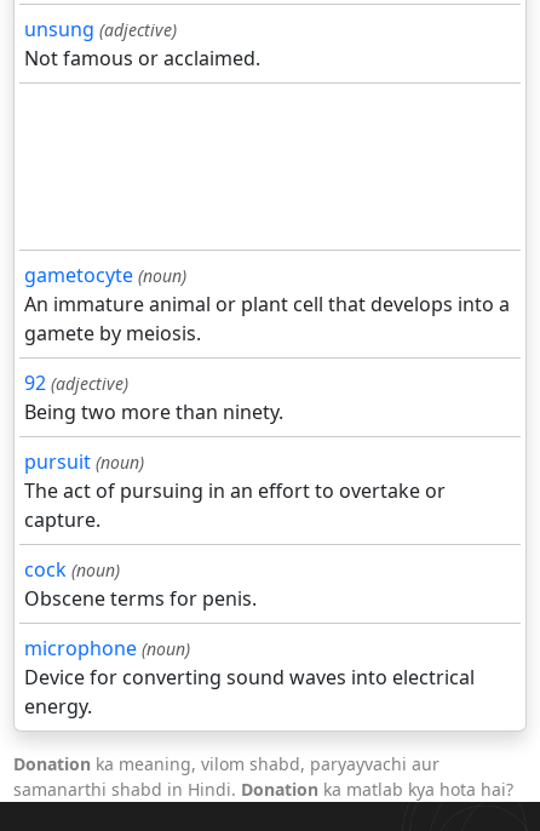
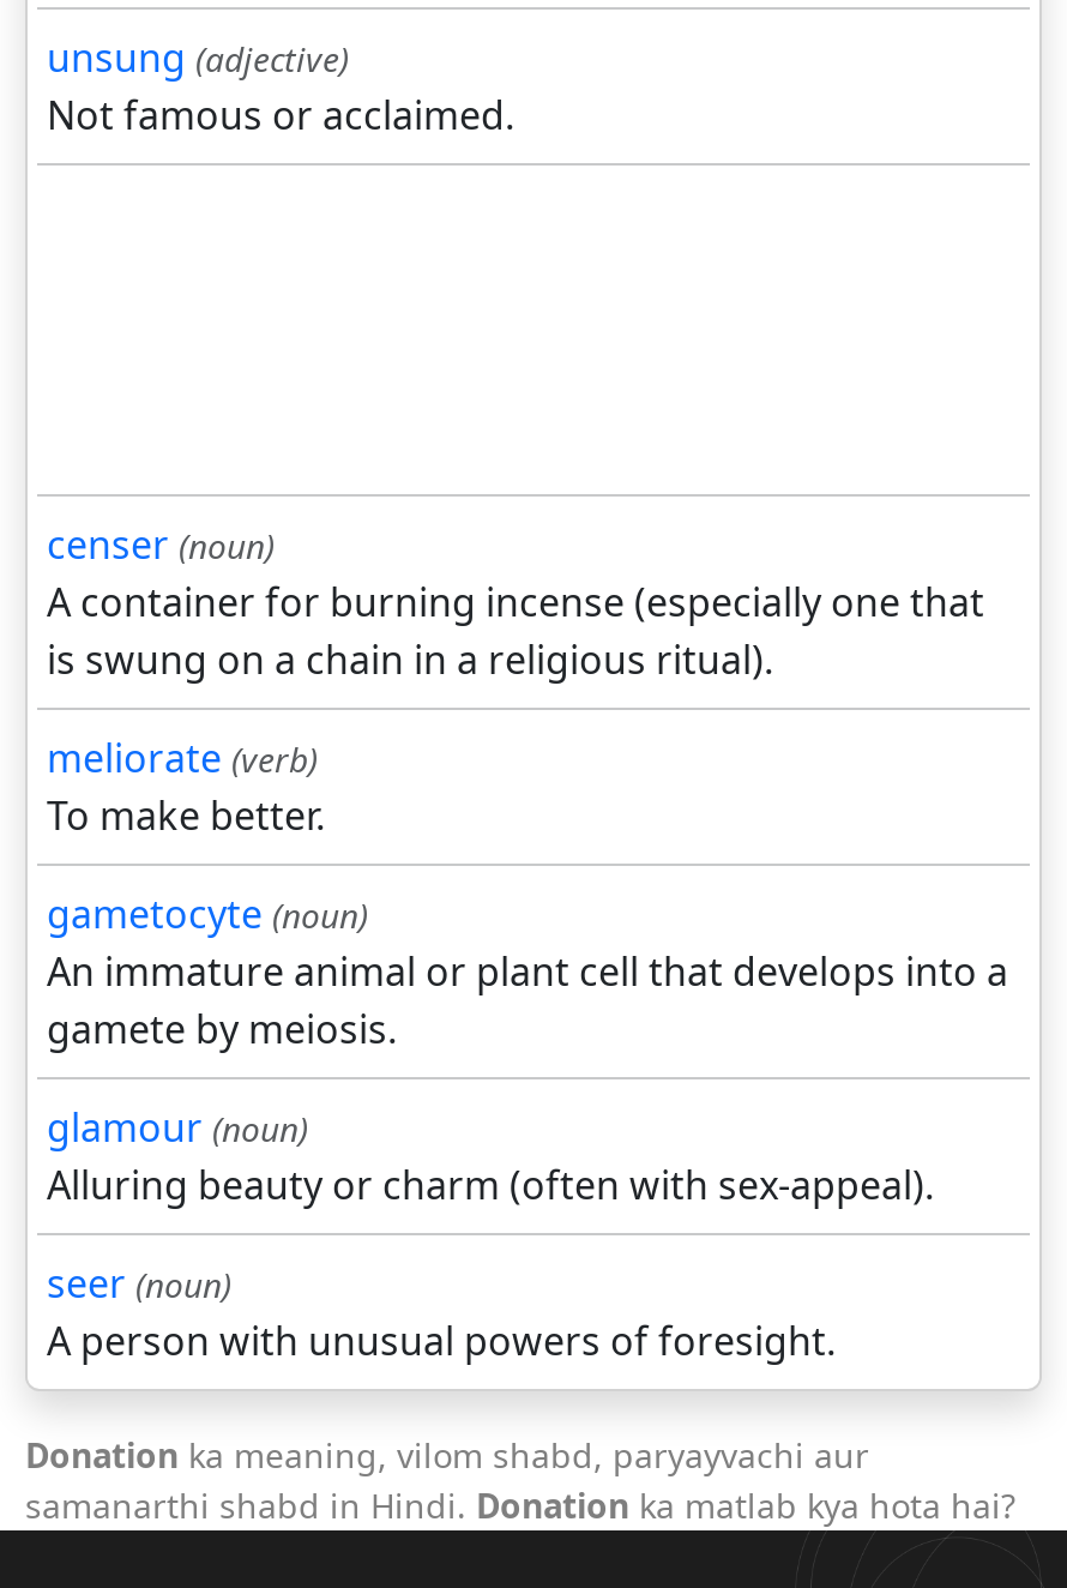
+ censer (noun)
+ A container for burning incense (especially one that
+ is swung on a chain in a religious ritual).
+ meliorate (verb)
+ To make better.

moved down: gametocyte (noun) | An immature animal or plant cell that develops into a | gamete by meiosis.

- 92 (adjective)
- Being two more than ninety.
- pursuit (noun)
- The act of pursuing in an effort to overtake or
- capture.
- cock (noun)
- Obscene terms for penis.
- microphone (noun)
- Device for converting sound waves into electrical
- energy.
+ glamour (noun)
+ Alluring beauty or charm (often with sex-appeal).
+ seer (noun)
+ A person with unusual powers of foresight.
